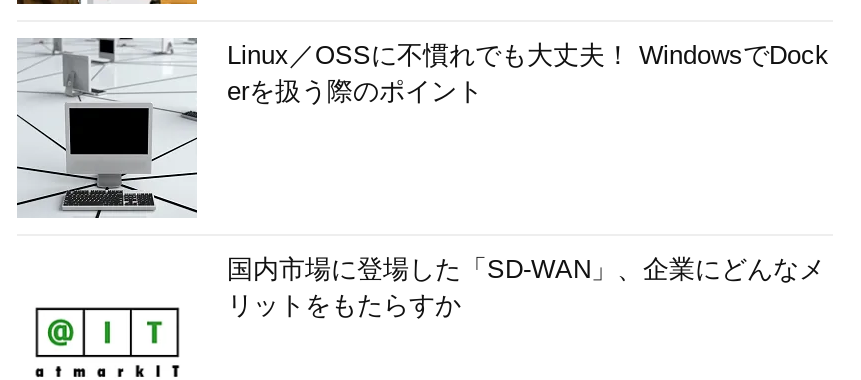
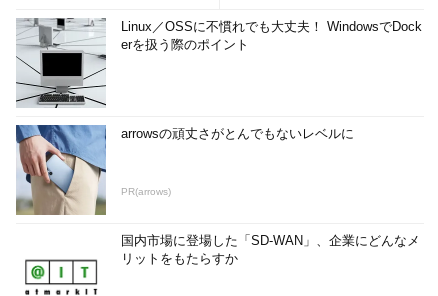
+ [image]
+ arrowsの頑丈さがとんでもないレベルに

+ PR(arrows)
